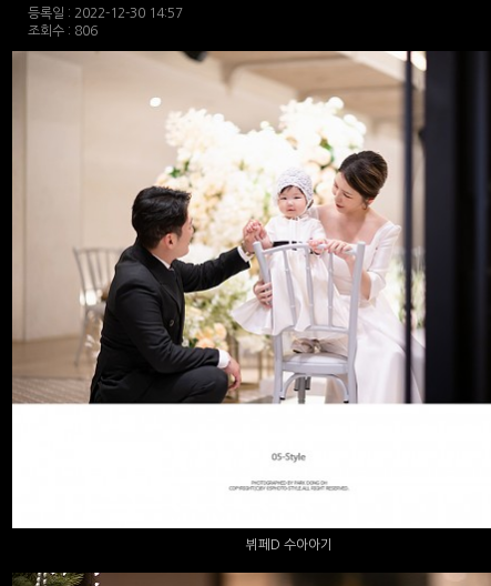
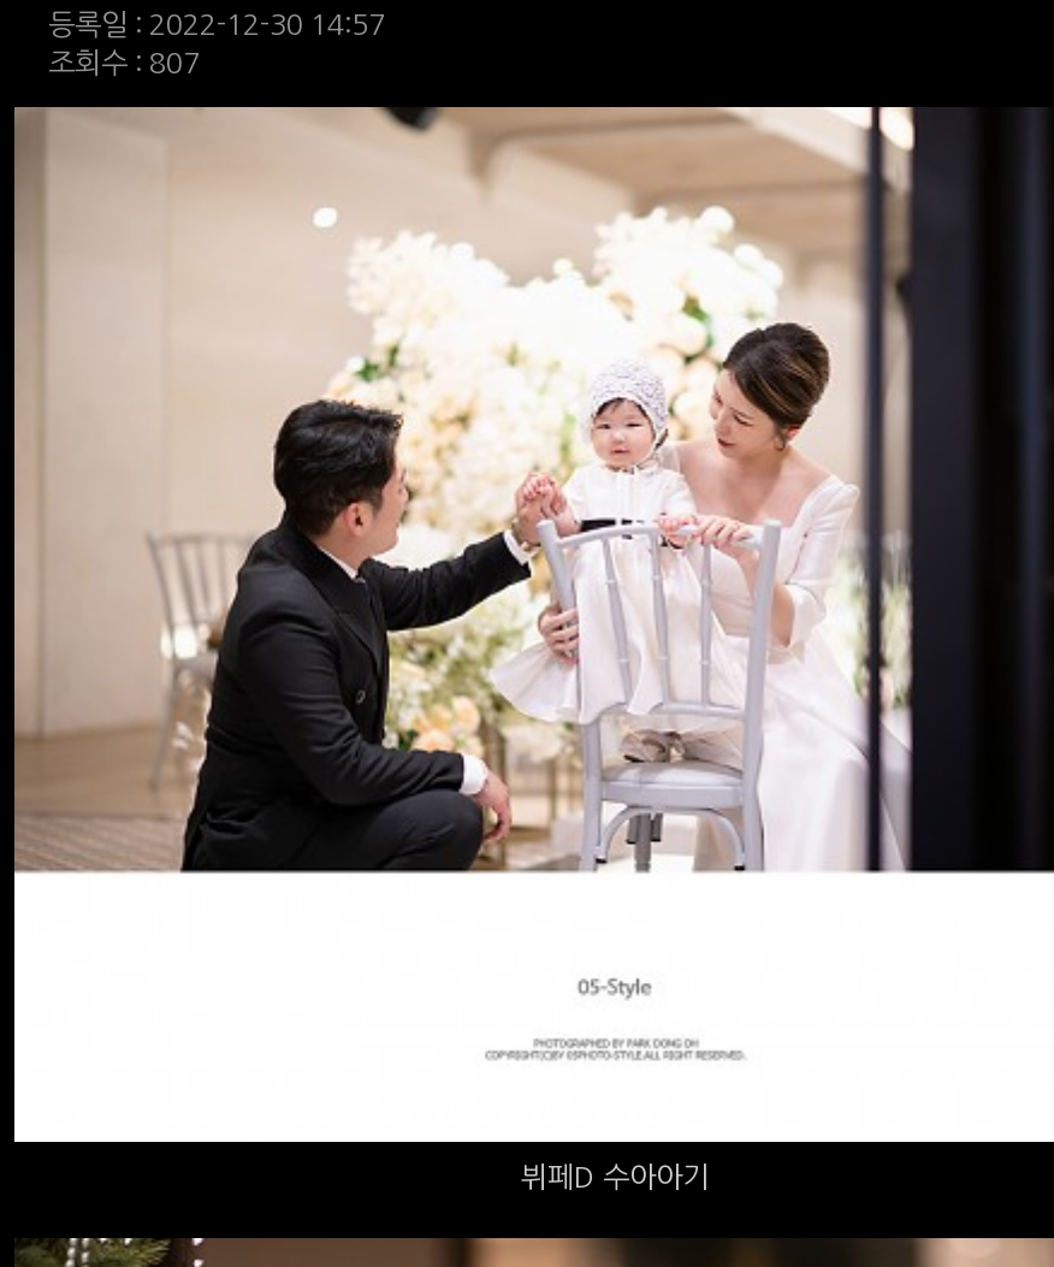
- 조회수 : 806
+ 조회수 : 807
